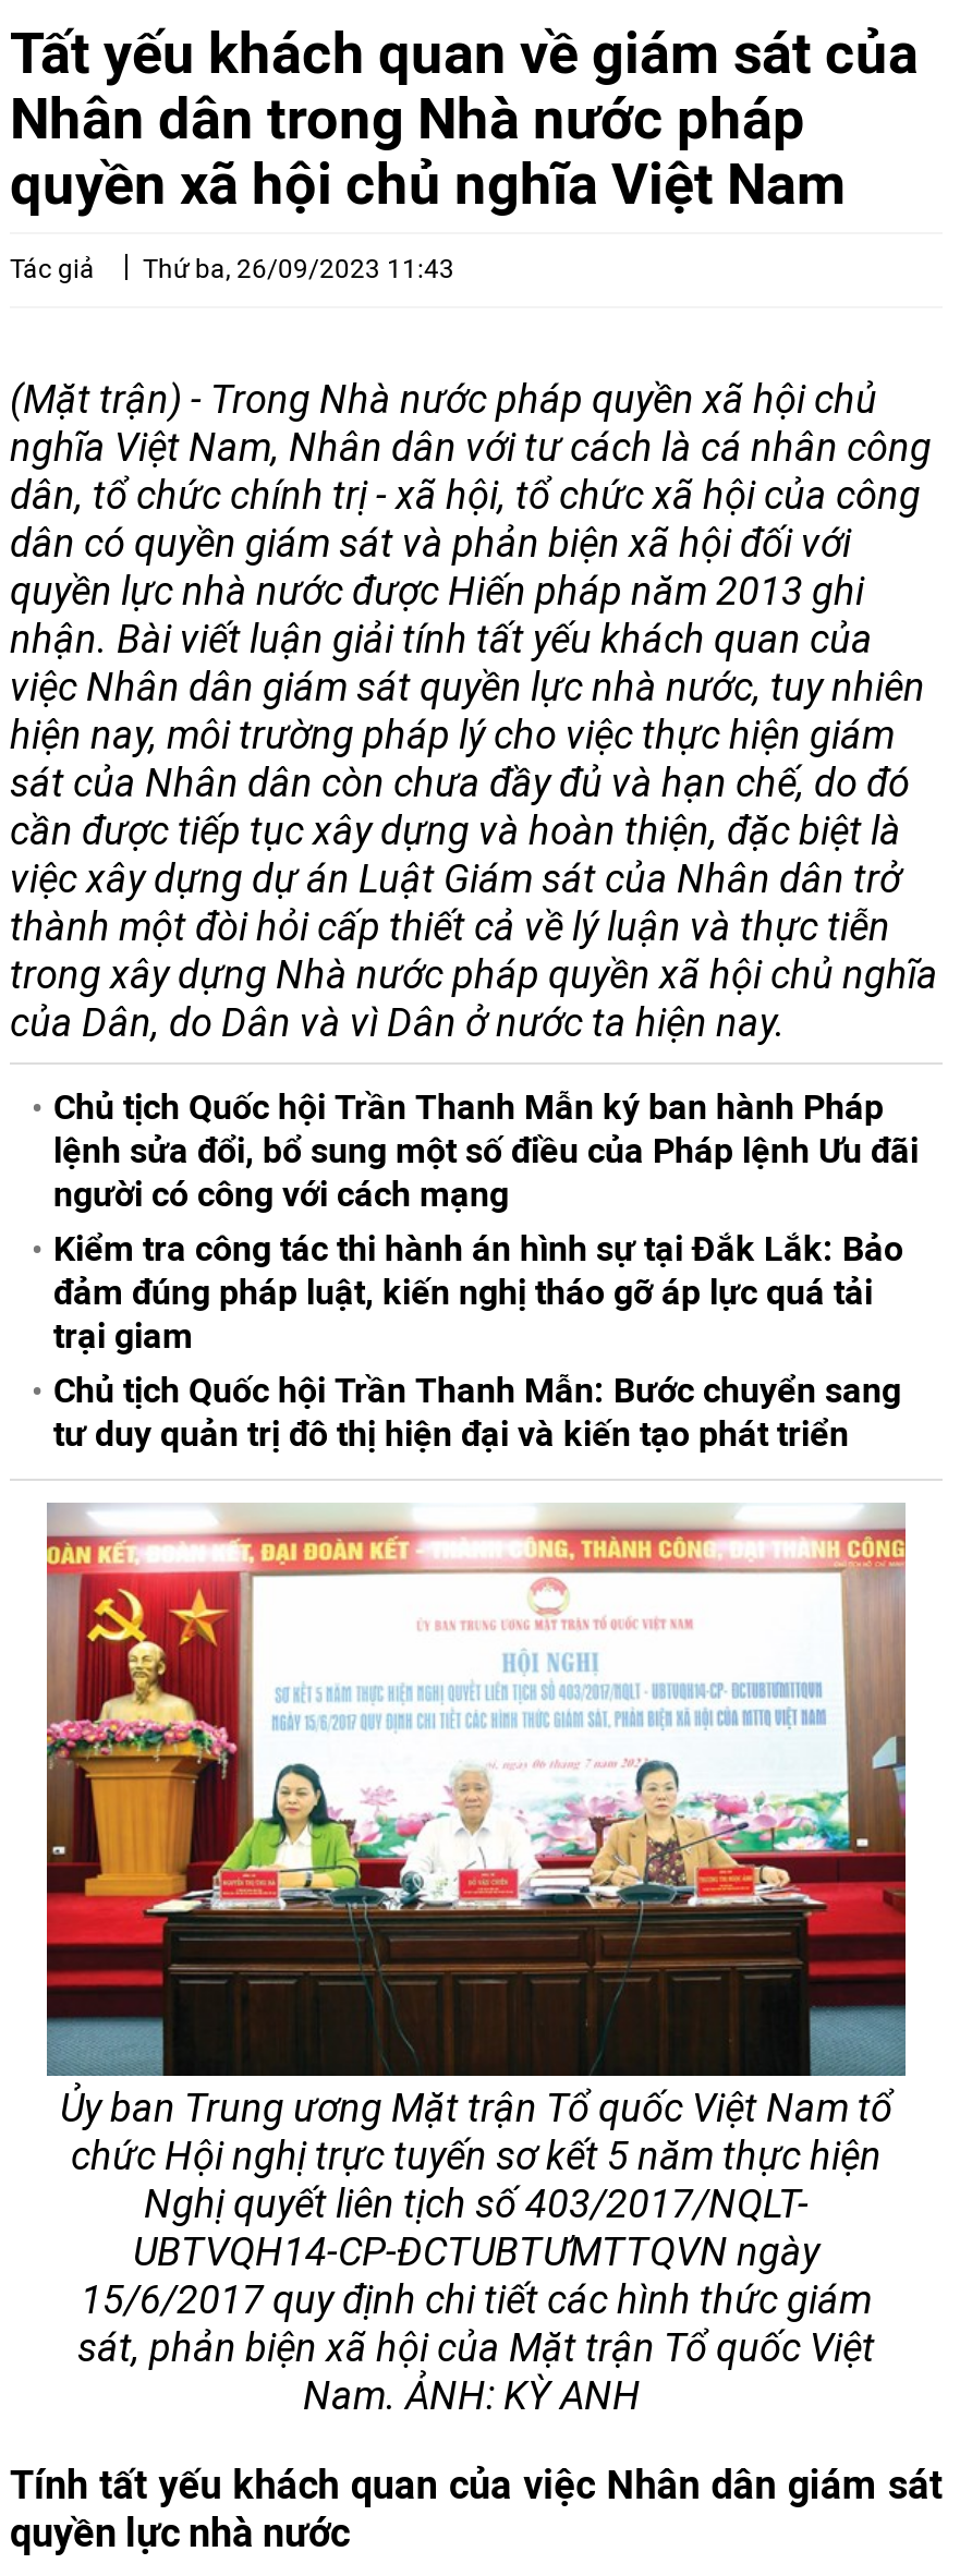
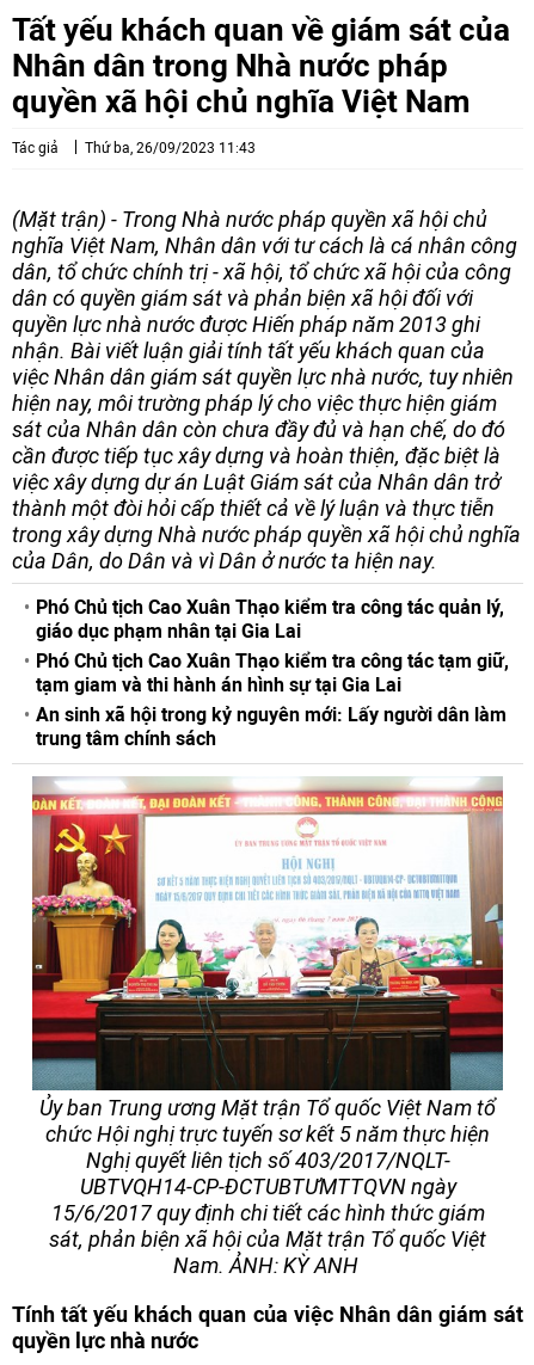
- Chủ tịch Quốc hội Trần Thanh Mẫn ký ban hành Pháp
- lệnh sửa đổi, bổ sung một số điều của Pháp lệnh Ưu đãi
- người có công với cách mạng
- Kiểm tra công tác thi hành án hình sự tại Đắk Lắk: Bảo
- đảm đúng pháp luật, kiến nghị tháo gỡ áp lực quá tải
- trại giam
- Chủ tịch Quốc hội Trần Thanh Mẫn: Bước chuyển sang
- tư duy quản trị đô thị hiện đại và kiến tạo phát triển
+ Phó Chủ tịch Cao Xuân Thạo kiểm tra công tác quản lý,
+ giáo dục phạm nhân tại Gia Lai
+ Phó Chủ tịch Cao Xuân Thạo kiểm tra công tác tạm giữ,
+ tạm giam và thi hành án hình sự tại Gia Lai
+ An sinh xã hội trong kỷ nguyên mới: Lấy người dân làm
+ trung tâm chính sách
